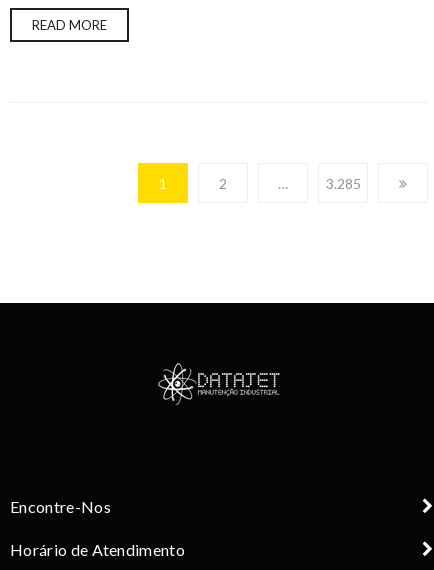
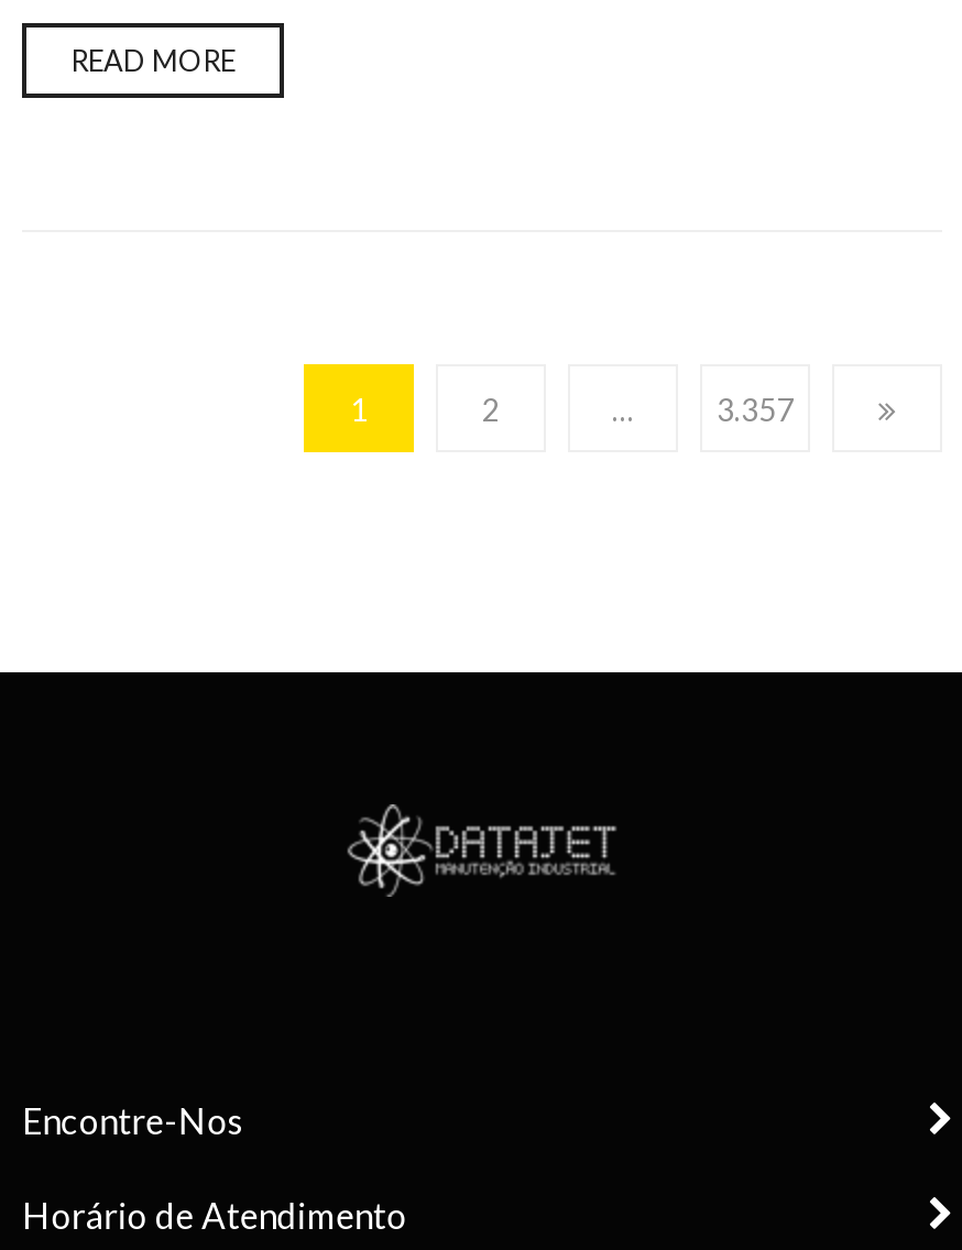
- 3.285
+ 3.357
